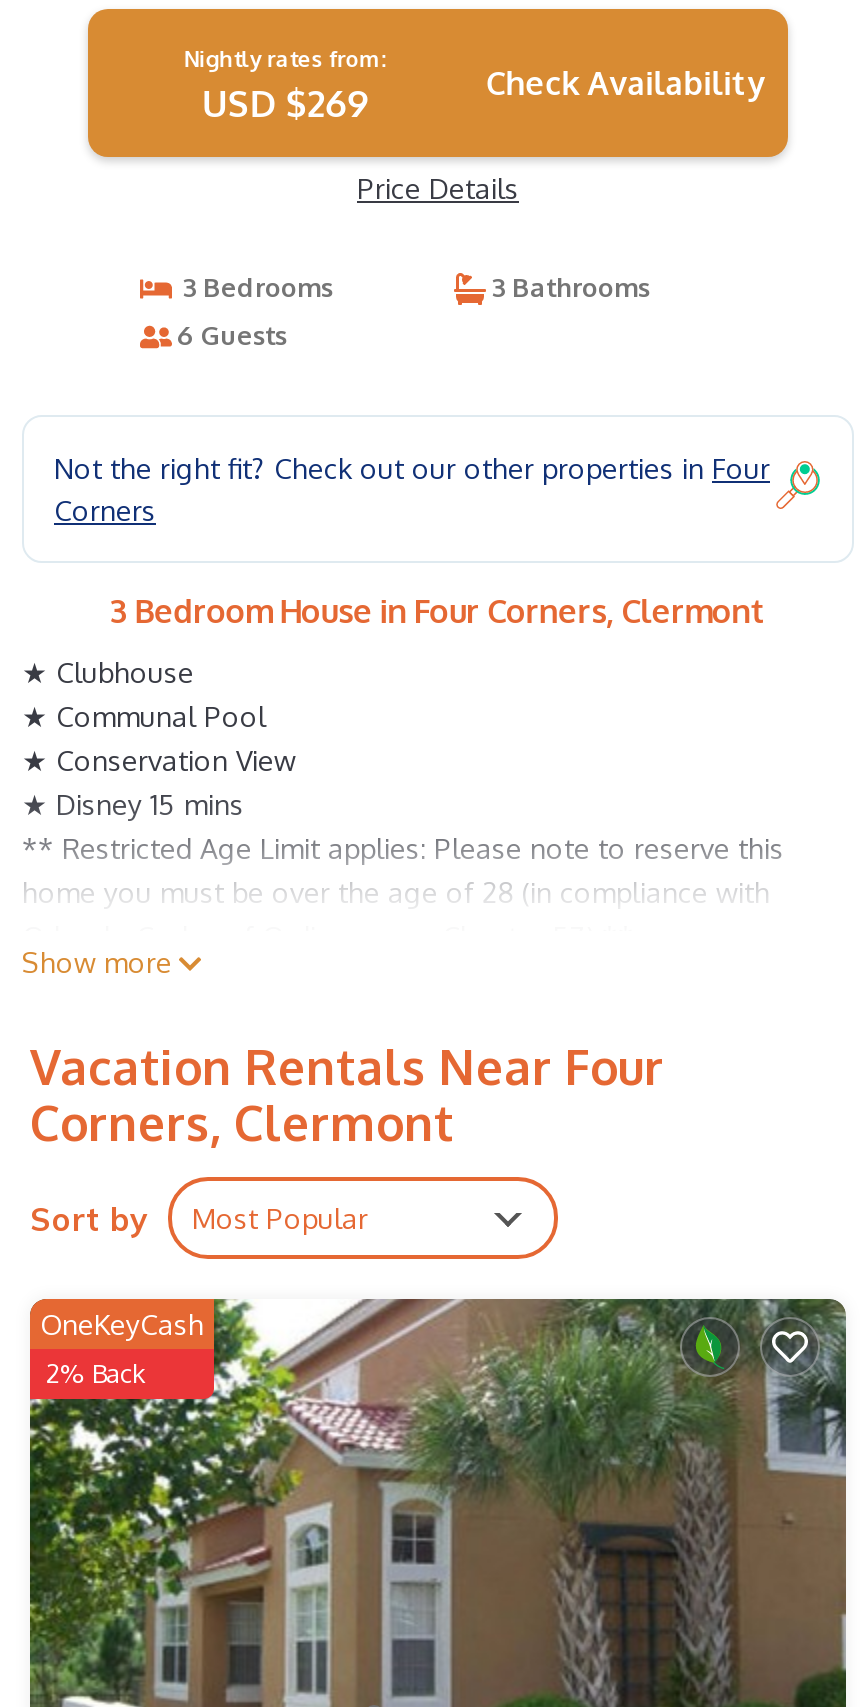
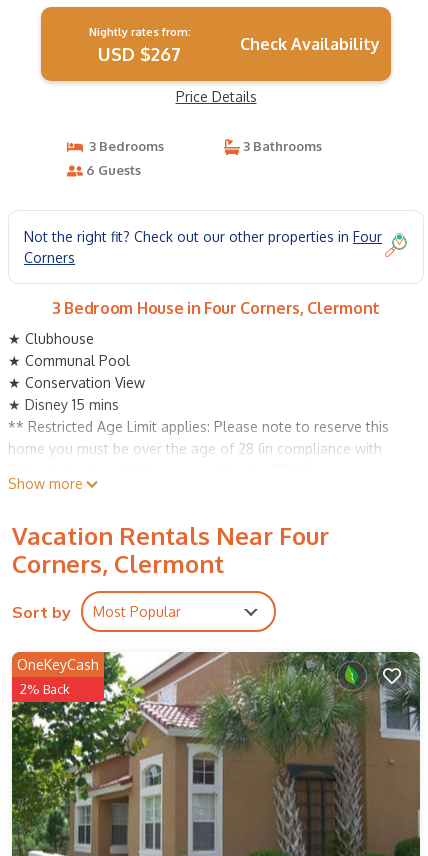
- USD $269
+ USD $267
